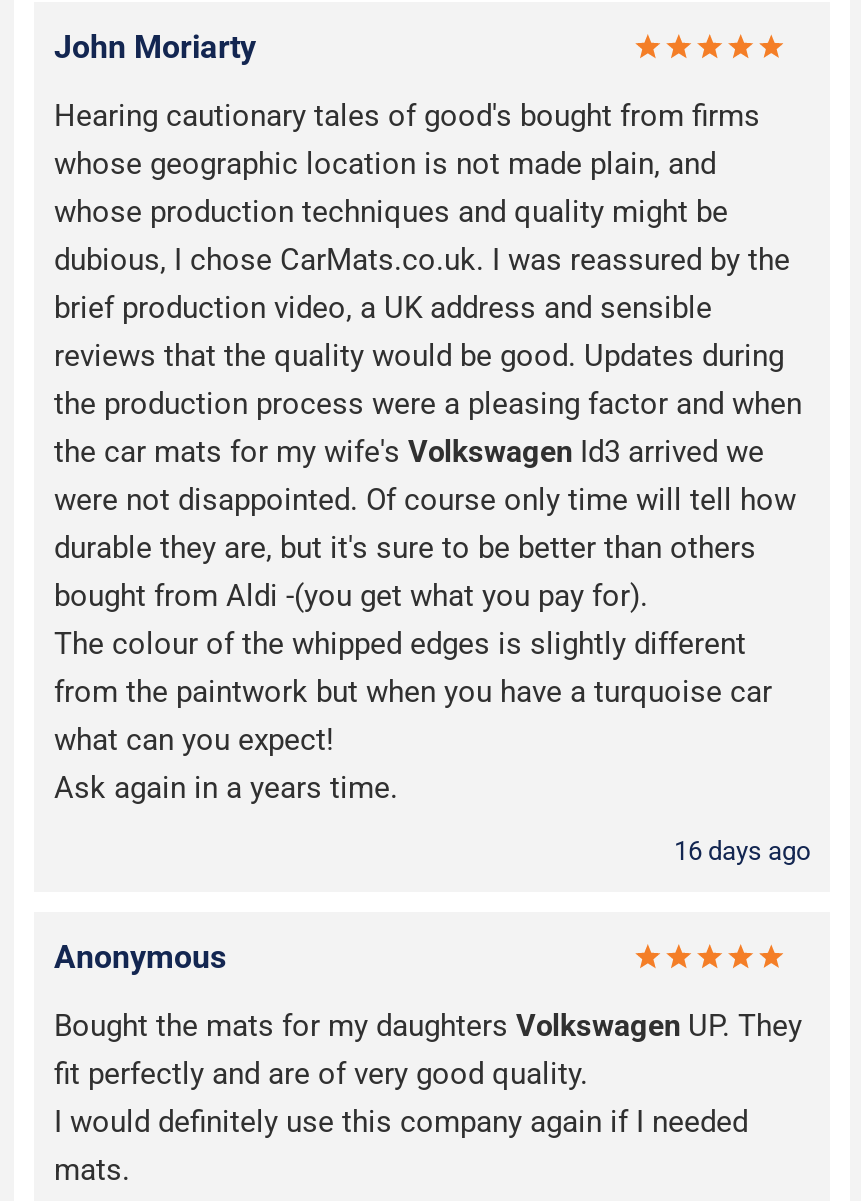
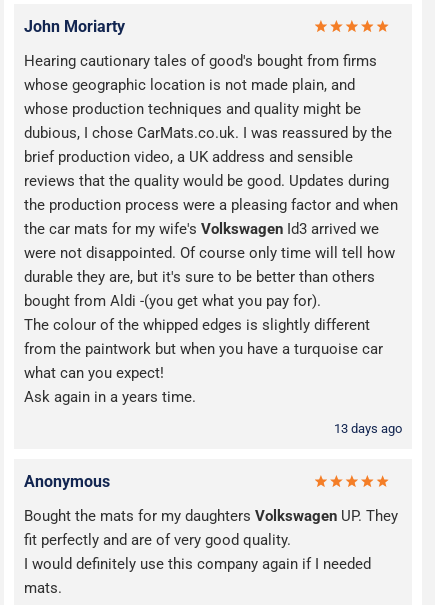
- 16 days ago
+ 13 days ago
